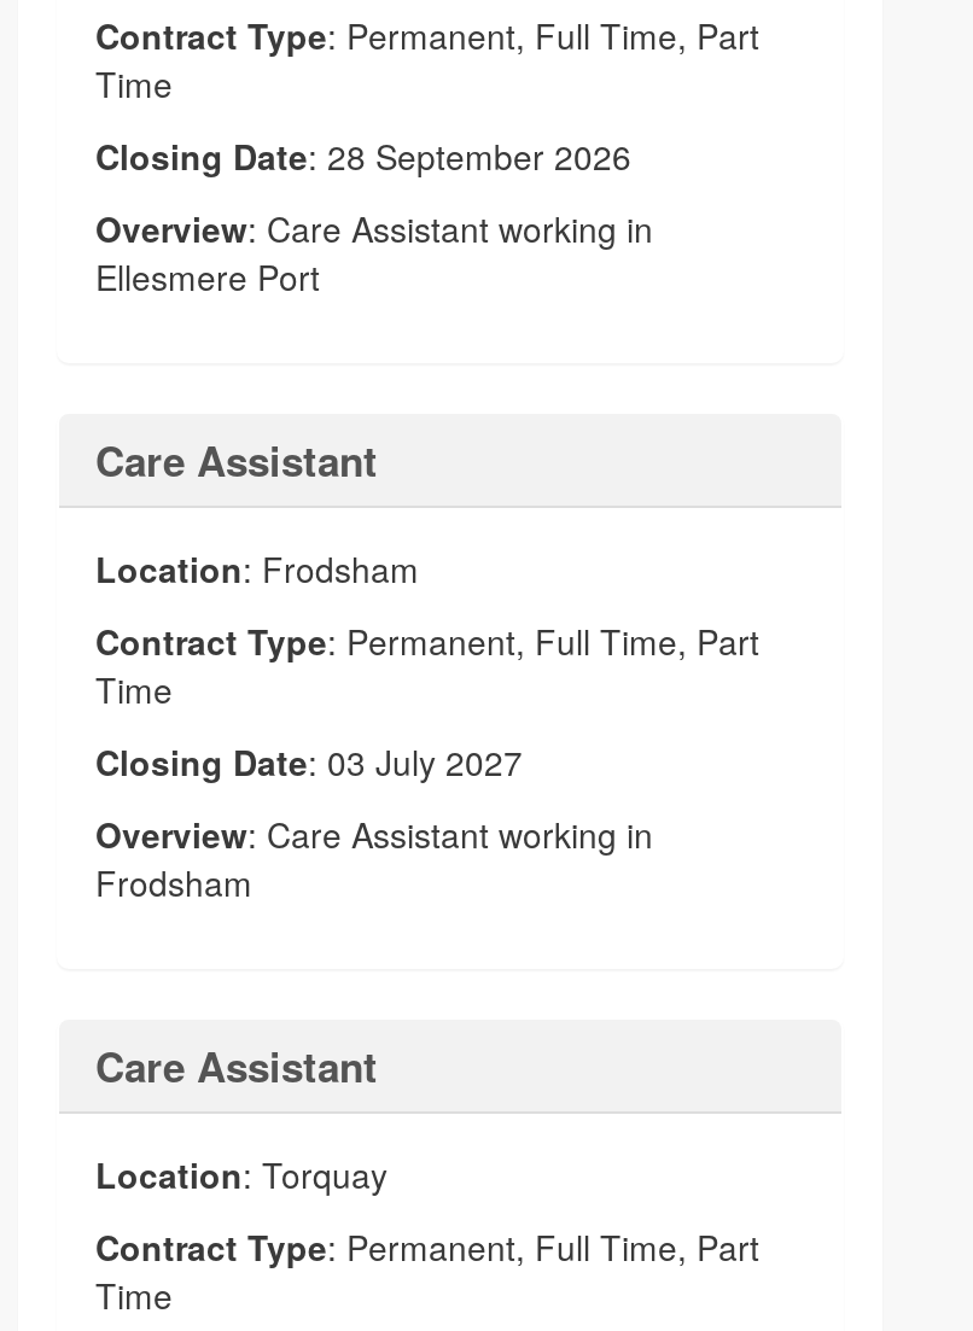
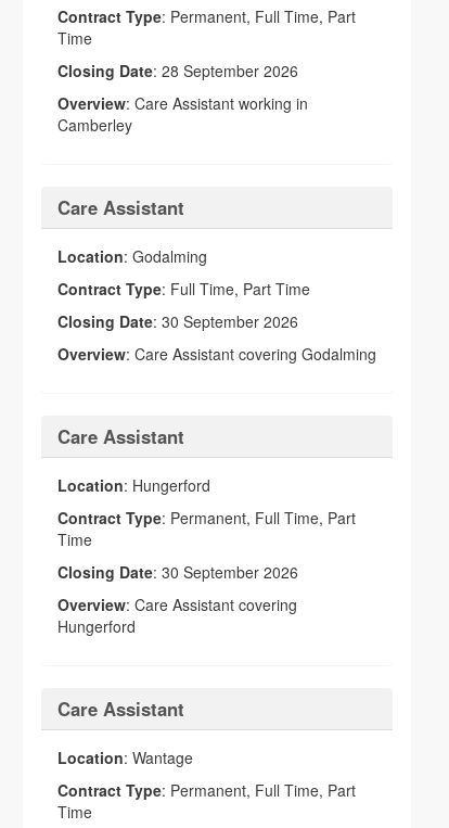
- Ellesmere Port
+ Camberley

- Location: Frodsham
+ Location: Godalming
+ Contract Type: Full Time, Part Time
+ Closing Date: 30 September 2026
+ Overview: Care Assistant covering Godalming
+ Care Assistant
+ Location: Hungerford

- Closing Date: 03 July 2027
+ Closing Date: 30 September 2026

- Overview: Care Assistant working in
- Frodsham
+ Overview: Care Assistant covering
+ Hungerford

- Location: Torquay
+ Location: Wantage
